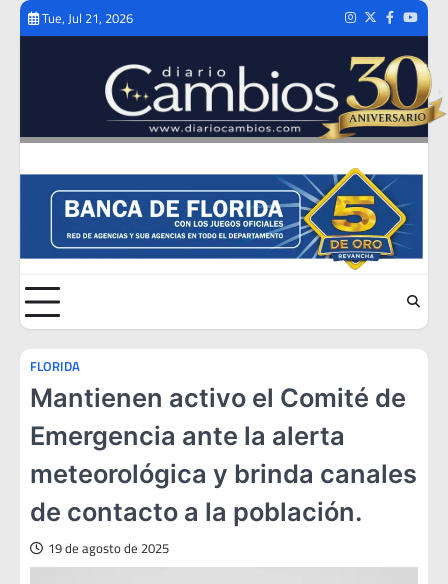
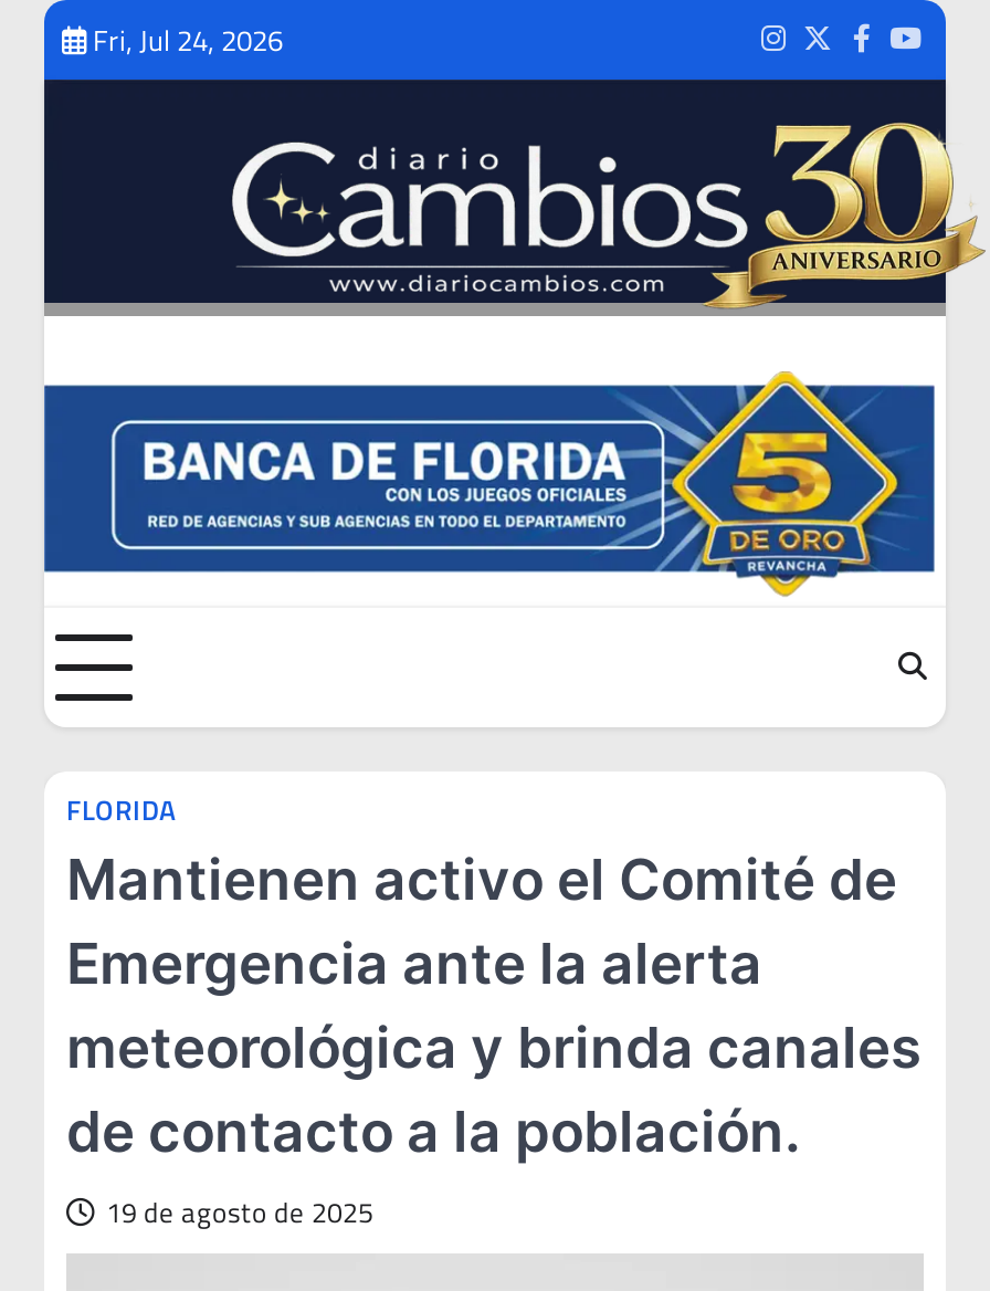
- Tue, Jul 21, 2026
+ Fri, Jul 24, 2026
